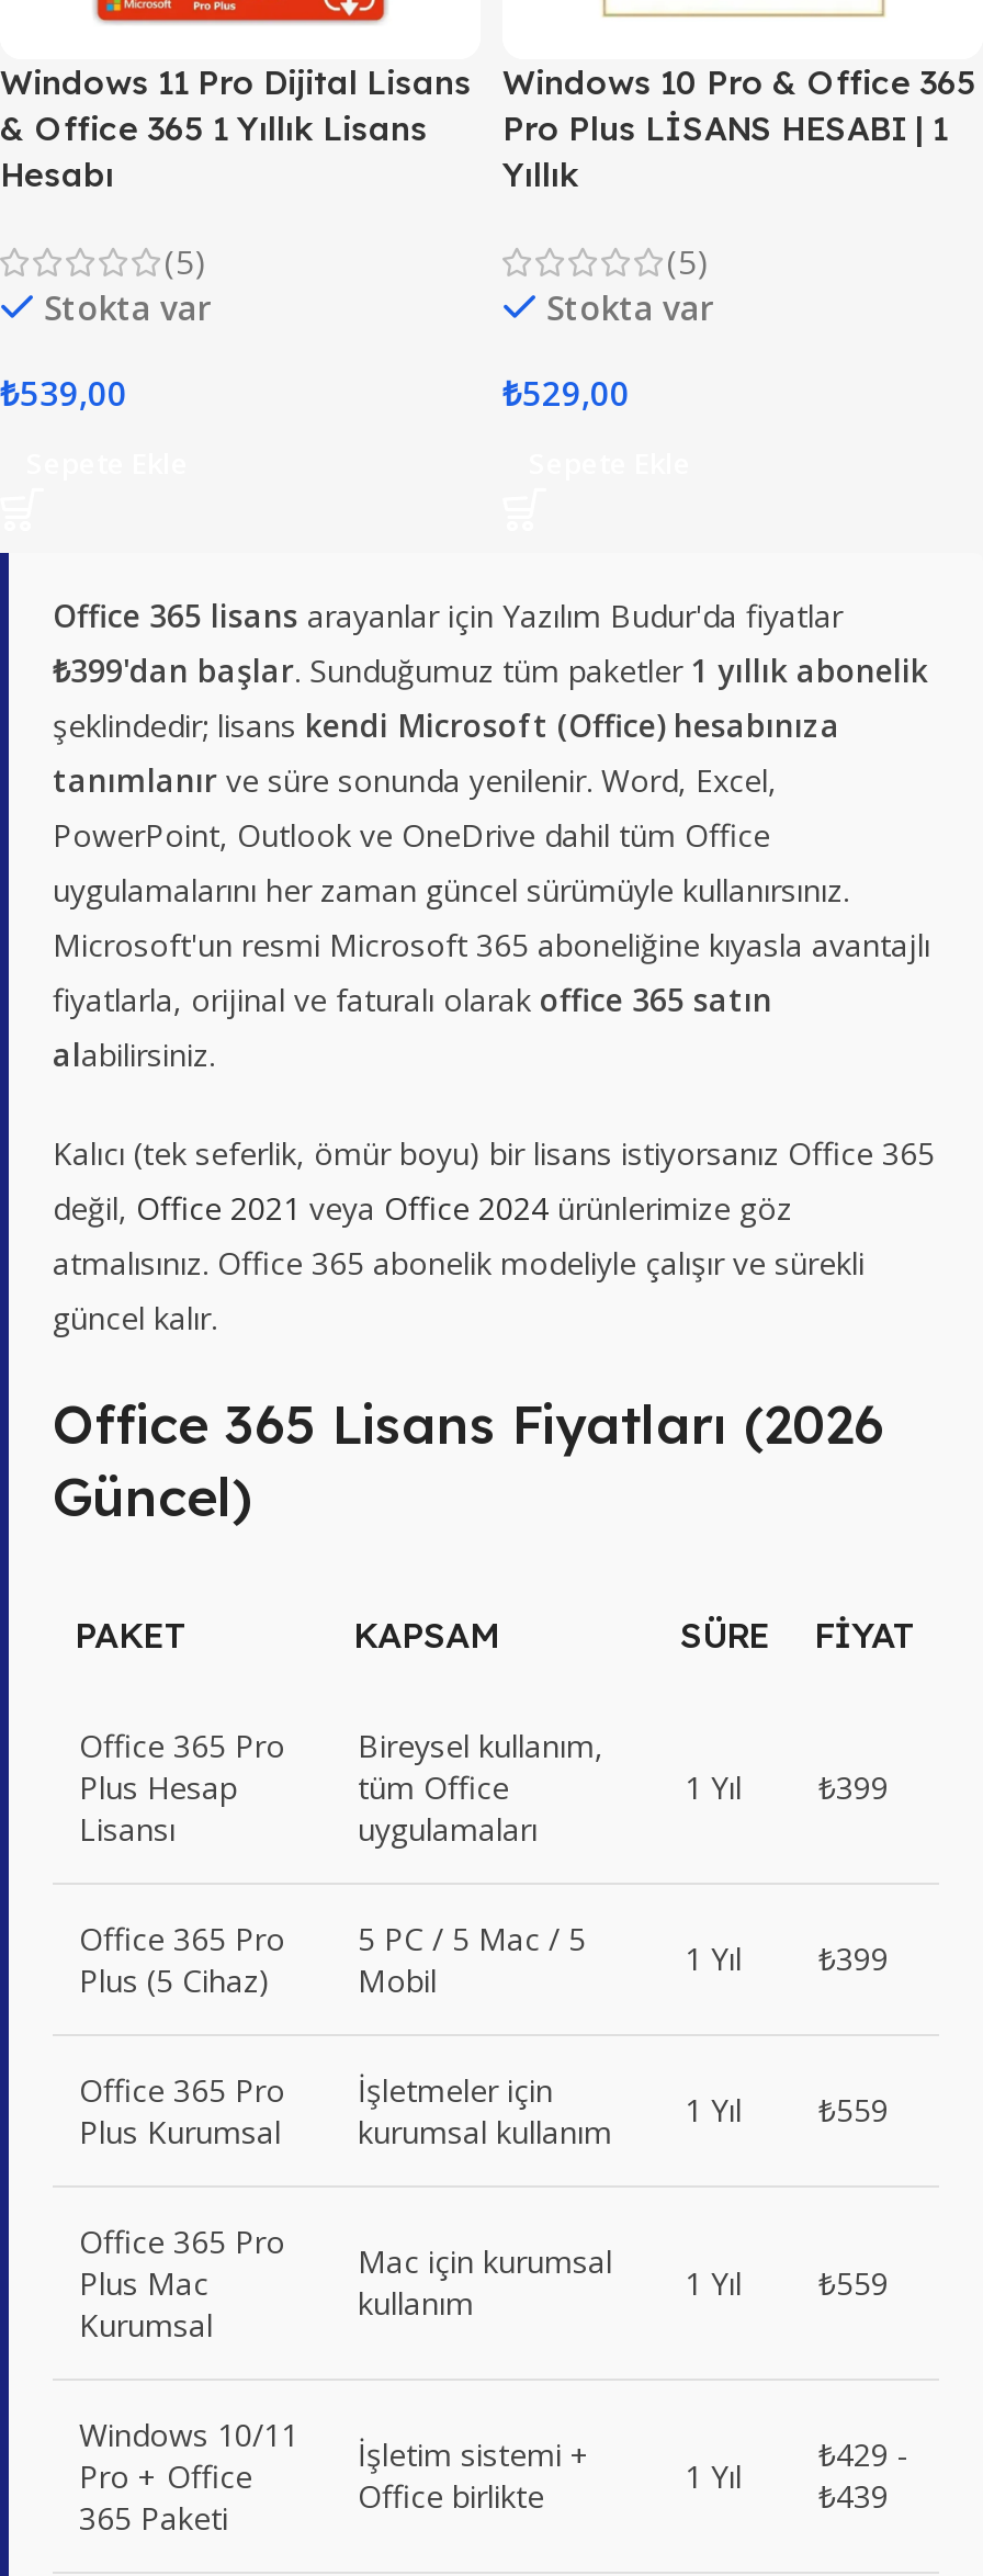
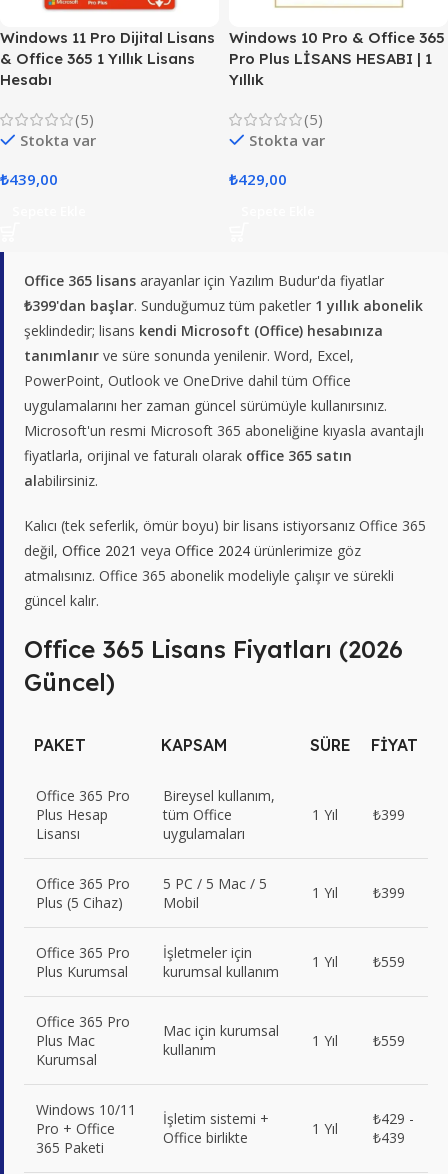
- ₺539,00
+ ₺439,00

- ₺529,00
+ ₺429,00
